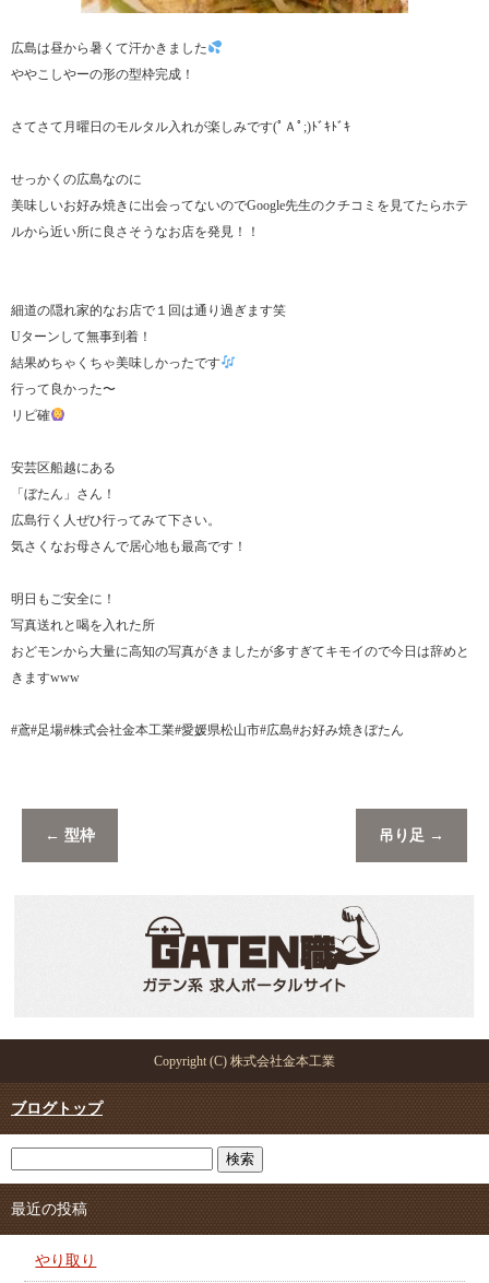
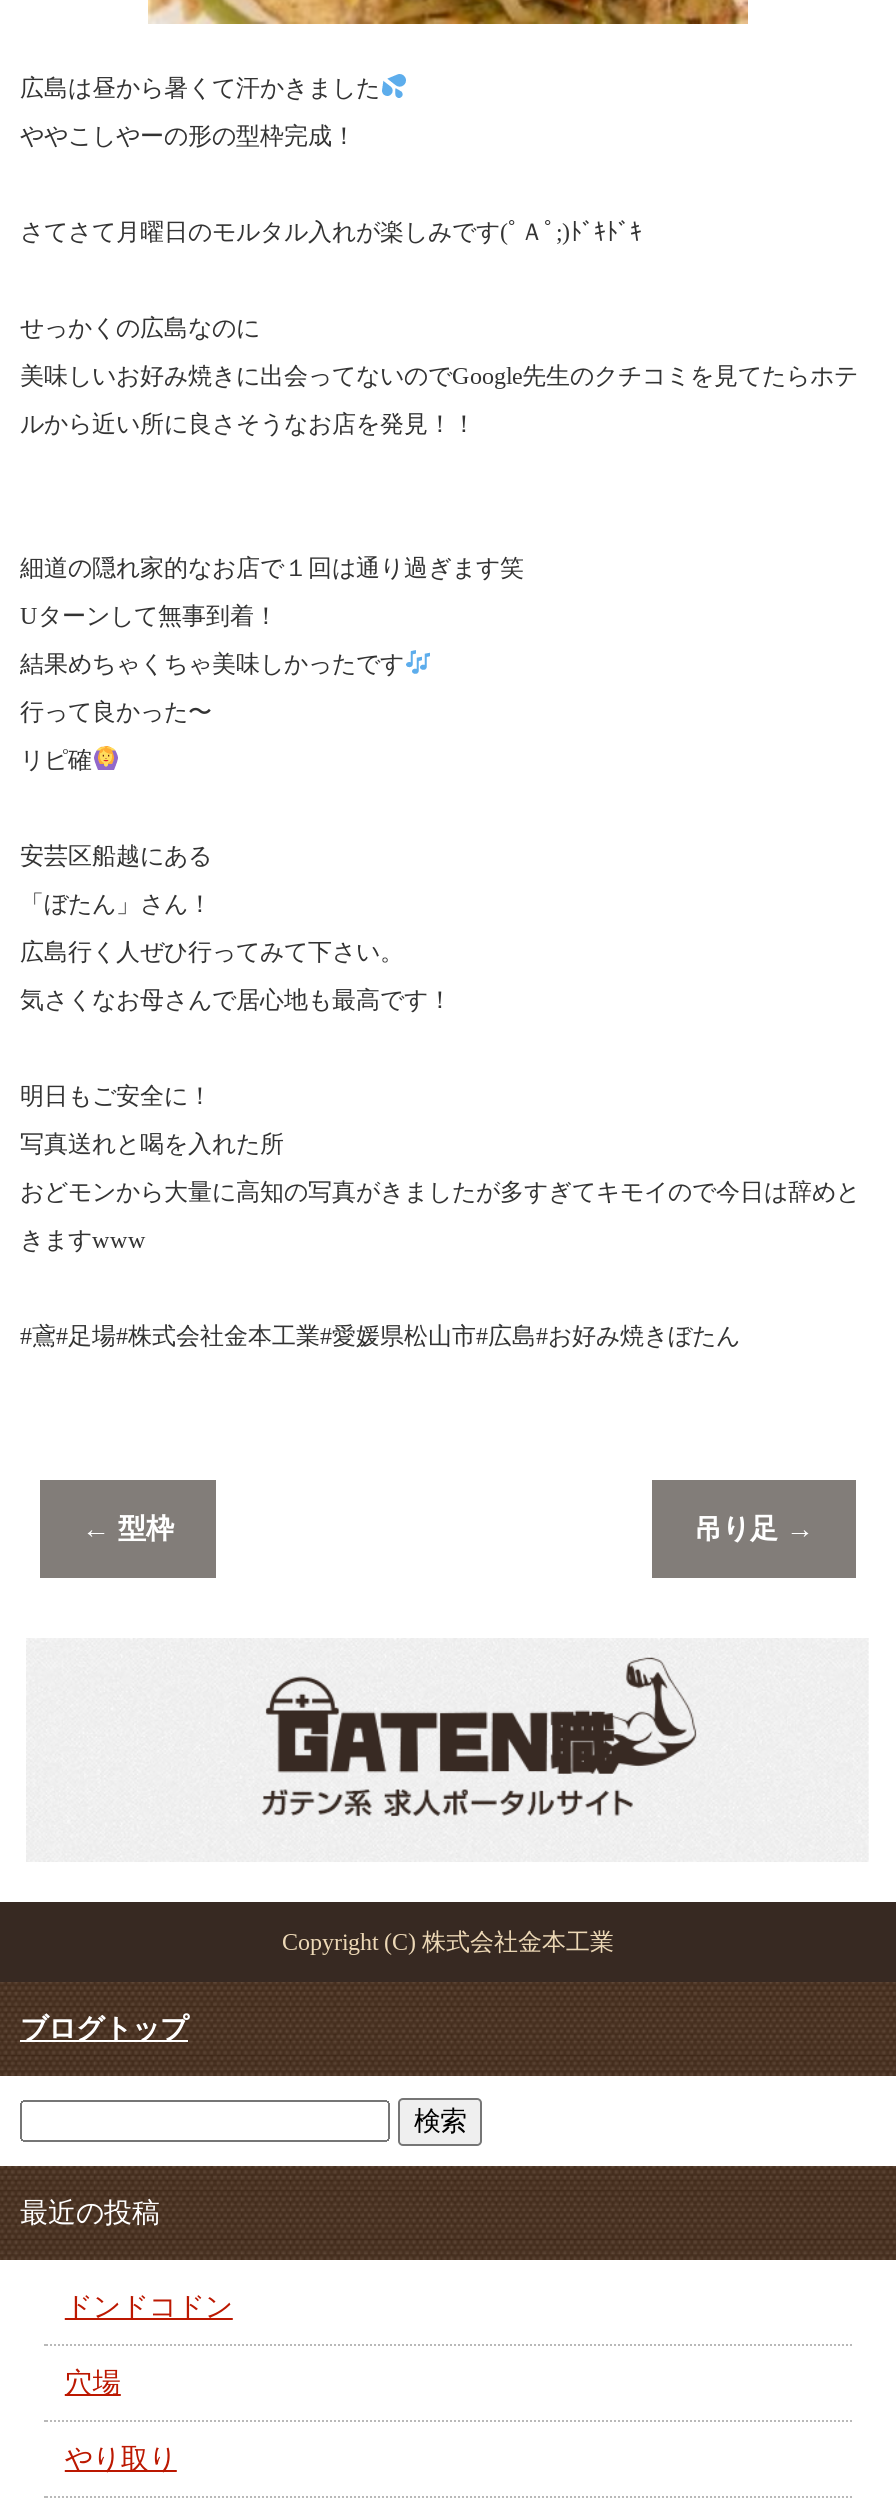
+ ドンドコドン
+ 穴場
